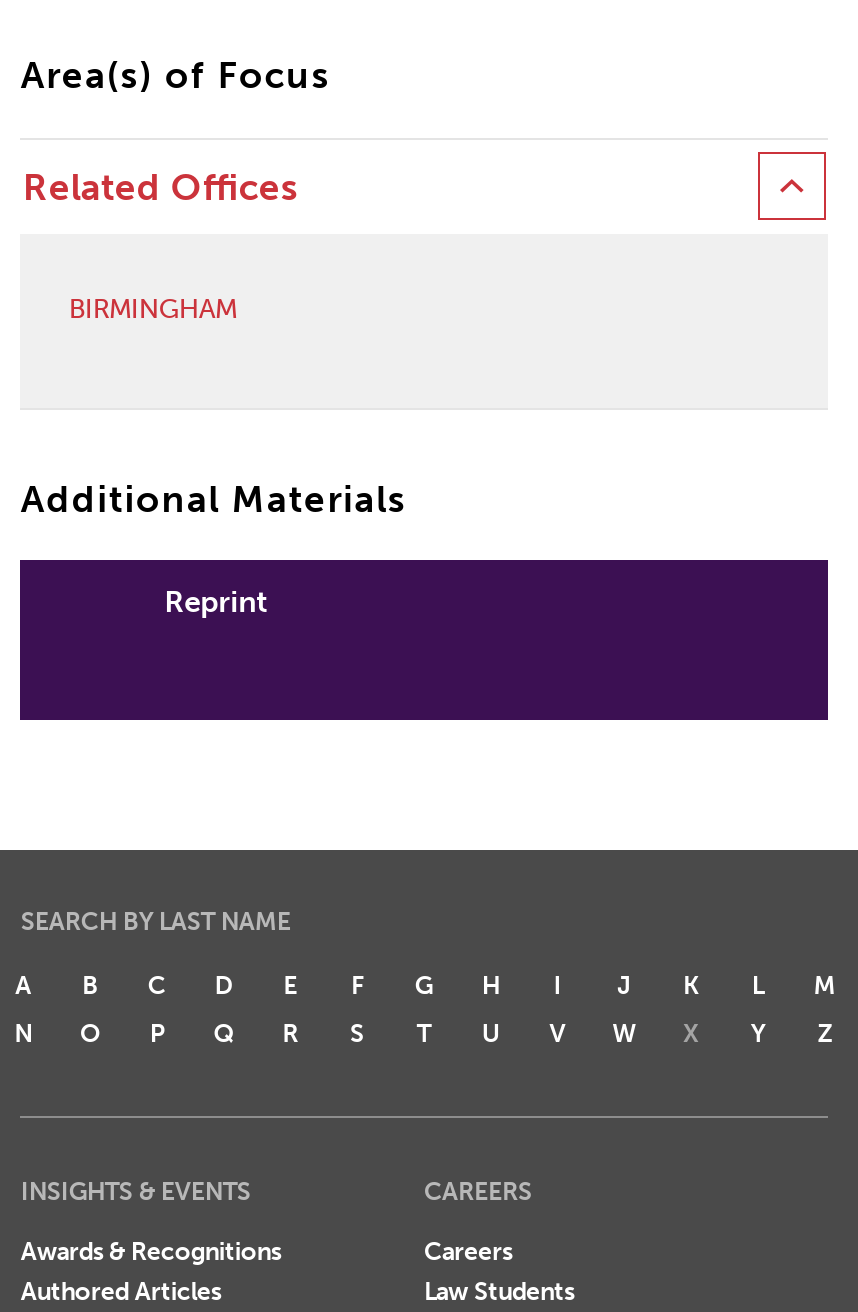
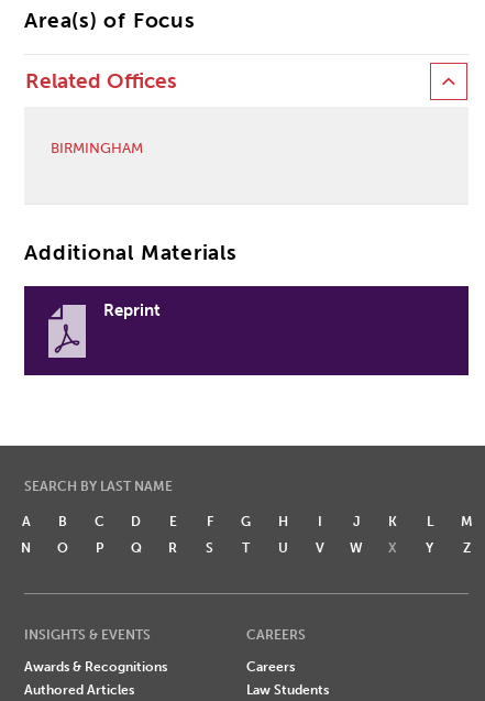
+ [image]
